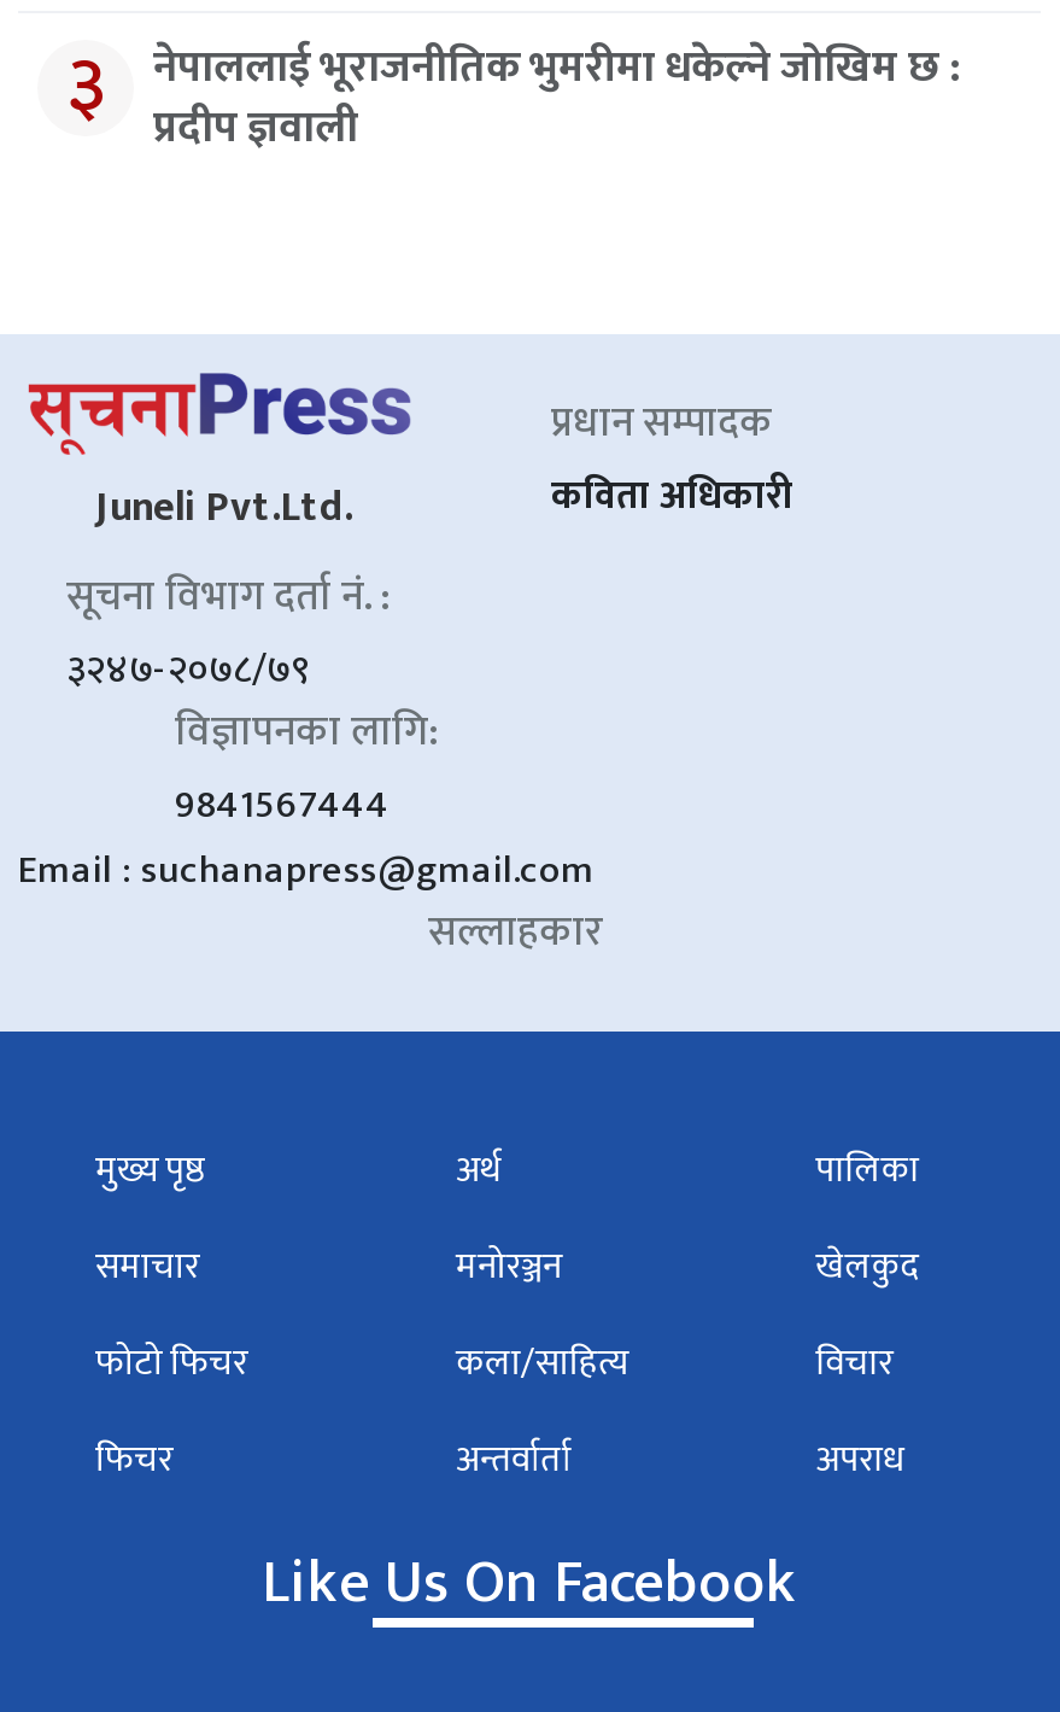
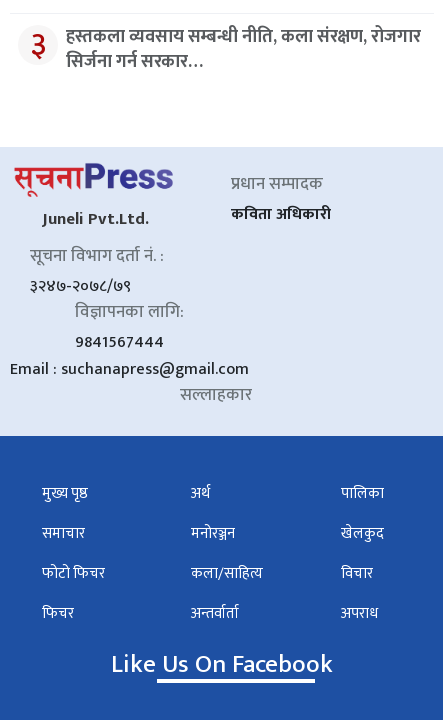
- नेपाललाई भूराजनीतिक भुमरीमा धकेल्ने जोखिम छ :
- प्रदीप ज्ञवाली
+ हस्तकला व्यवसाय सम्बन्धी नीति, कला संरक्षण, रोजगार
+ सिर्जना गर्न सरकार…
